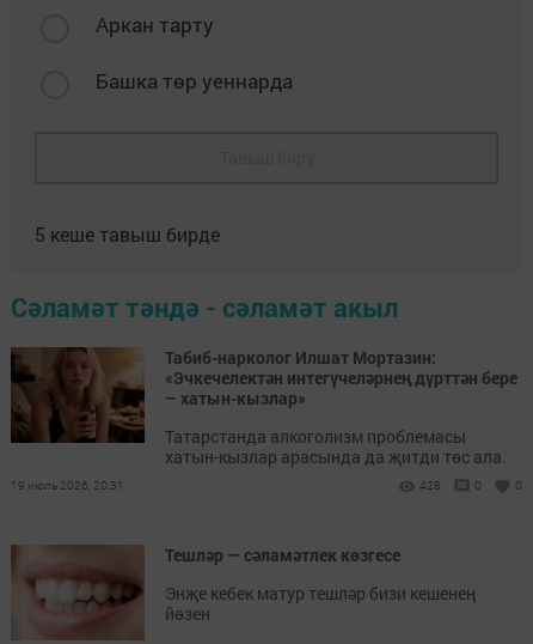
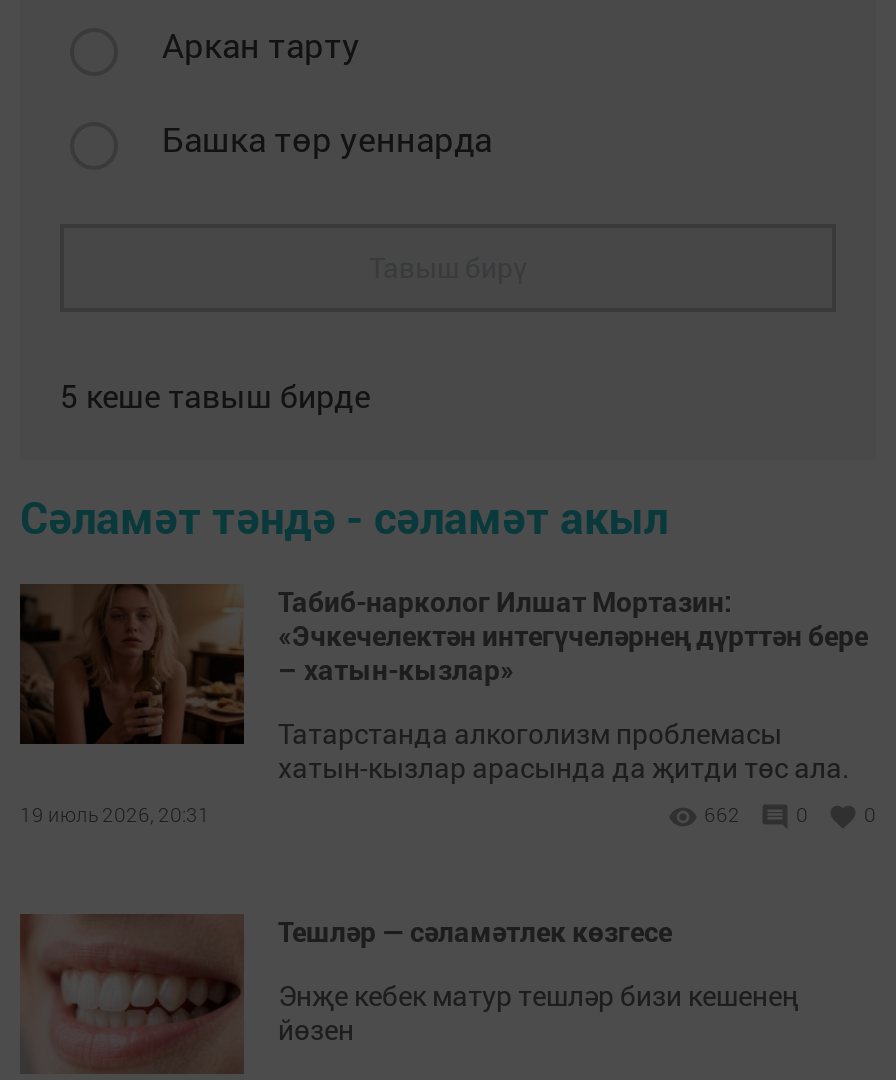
- 428
+ 662
